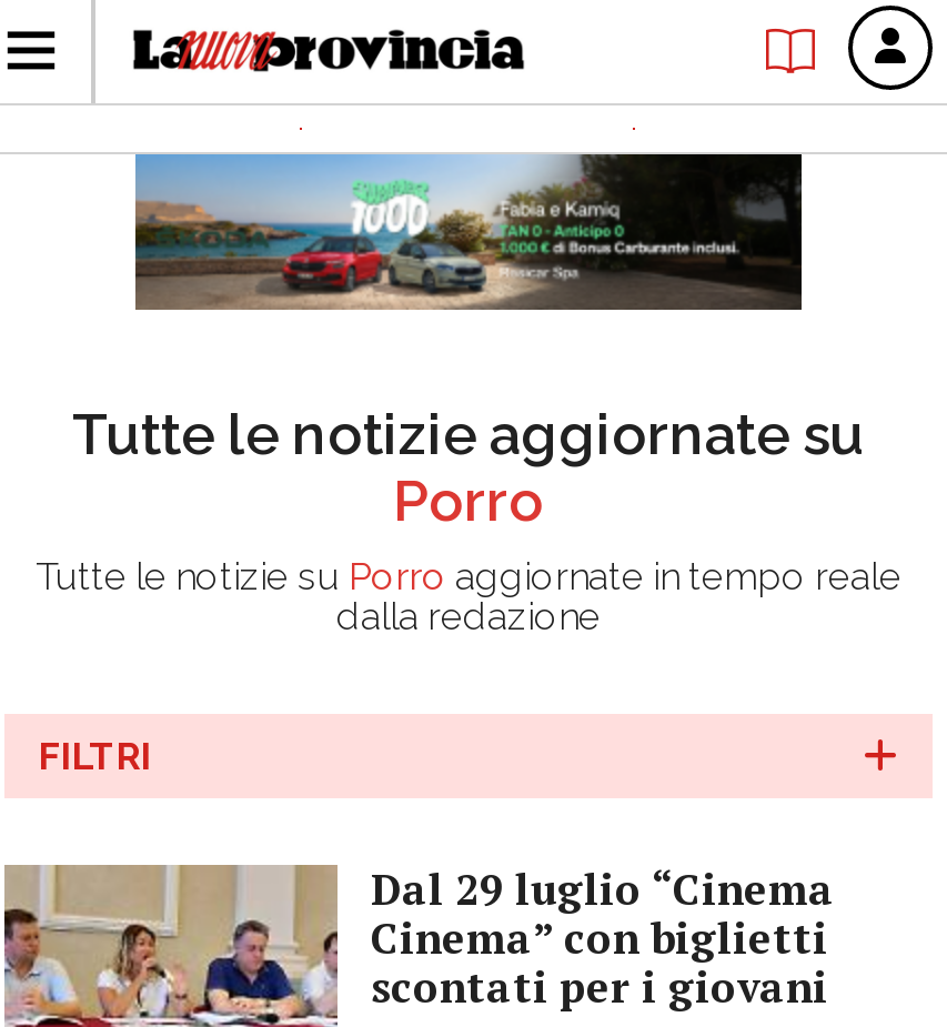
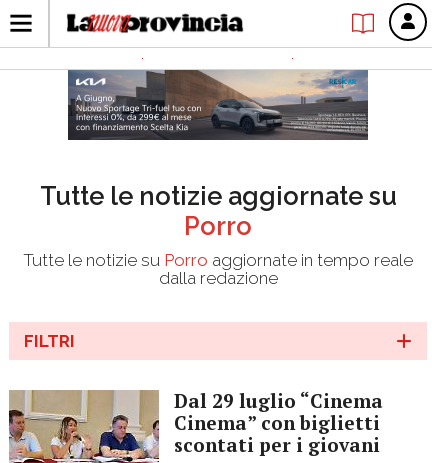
- [image]
+ [image]
